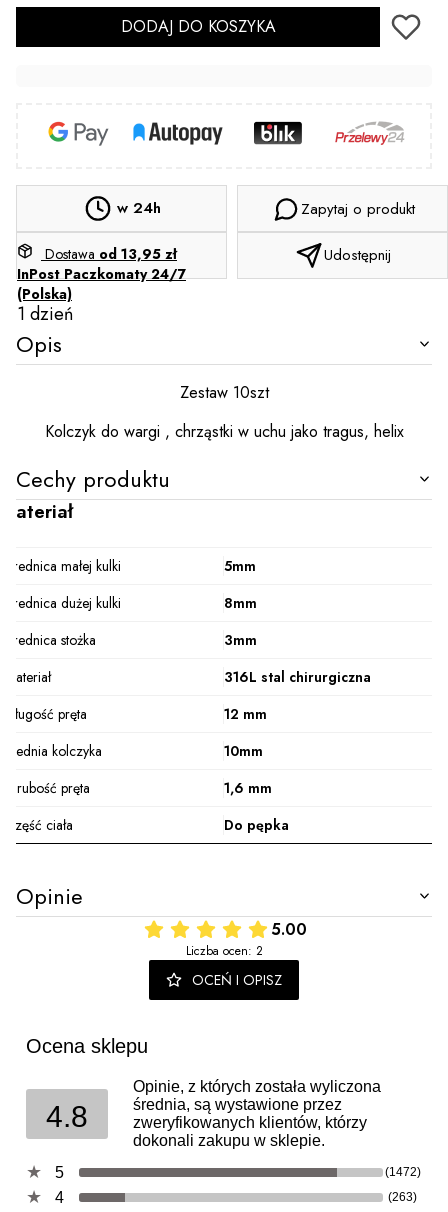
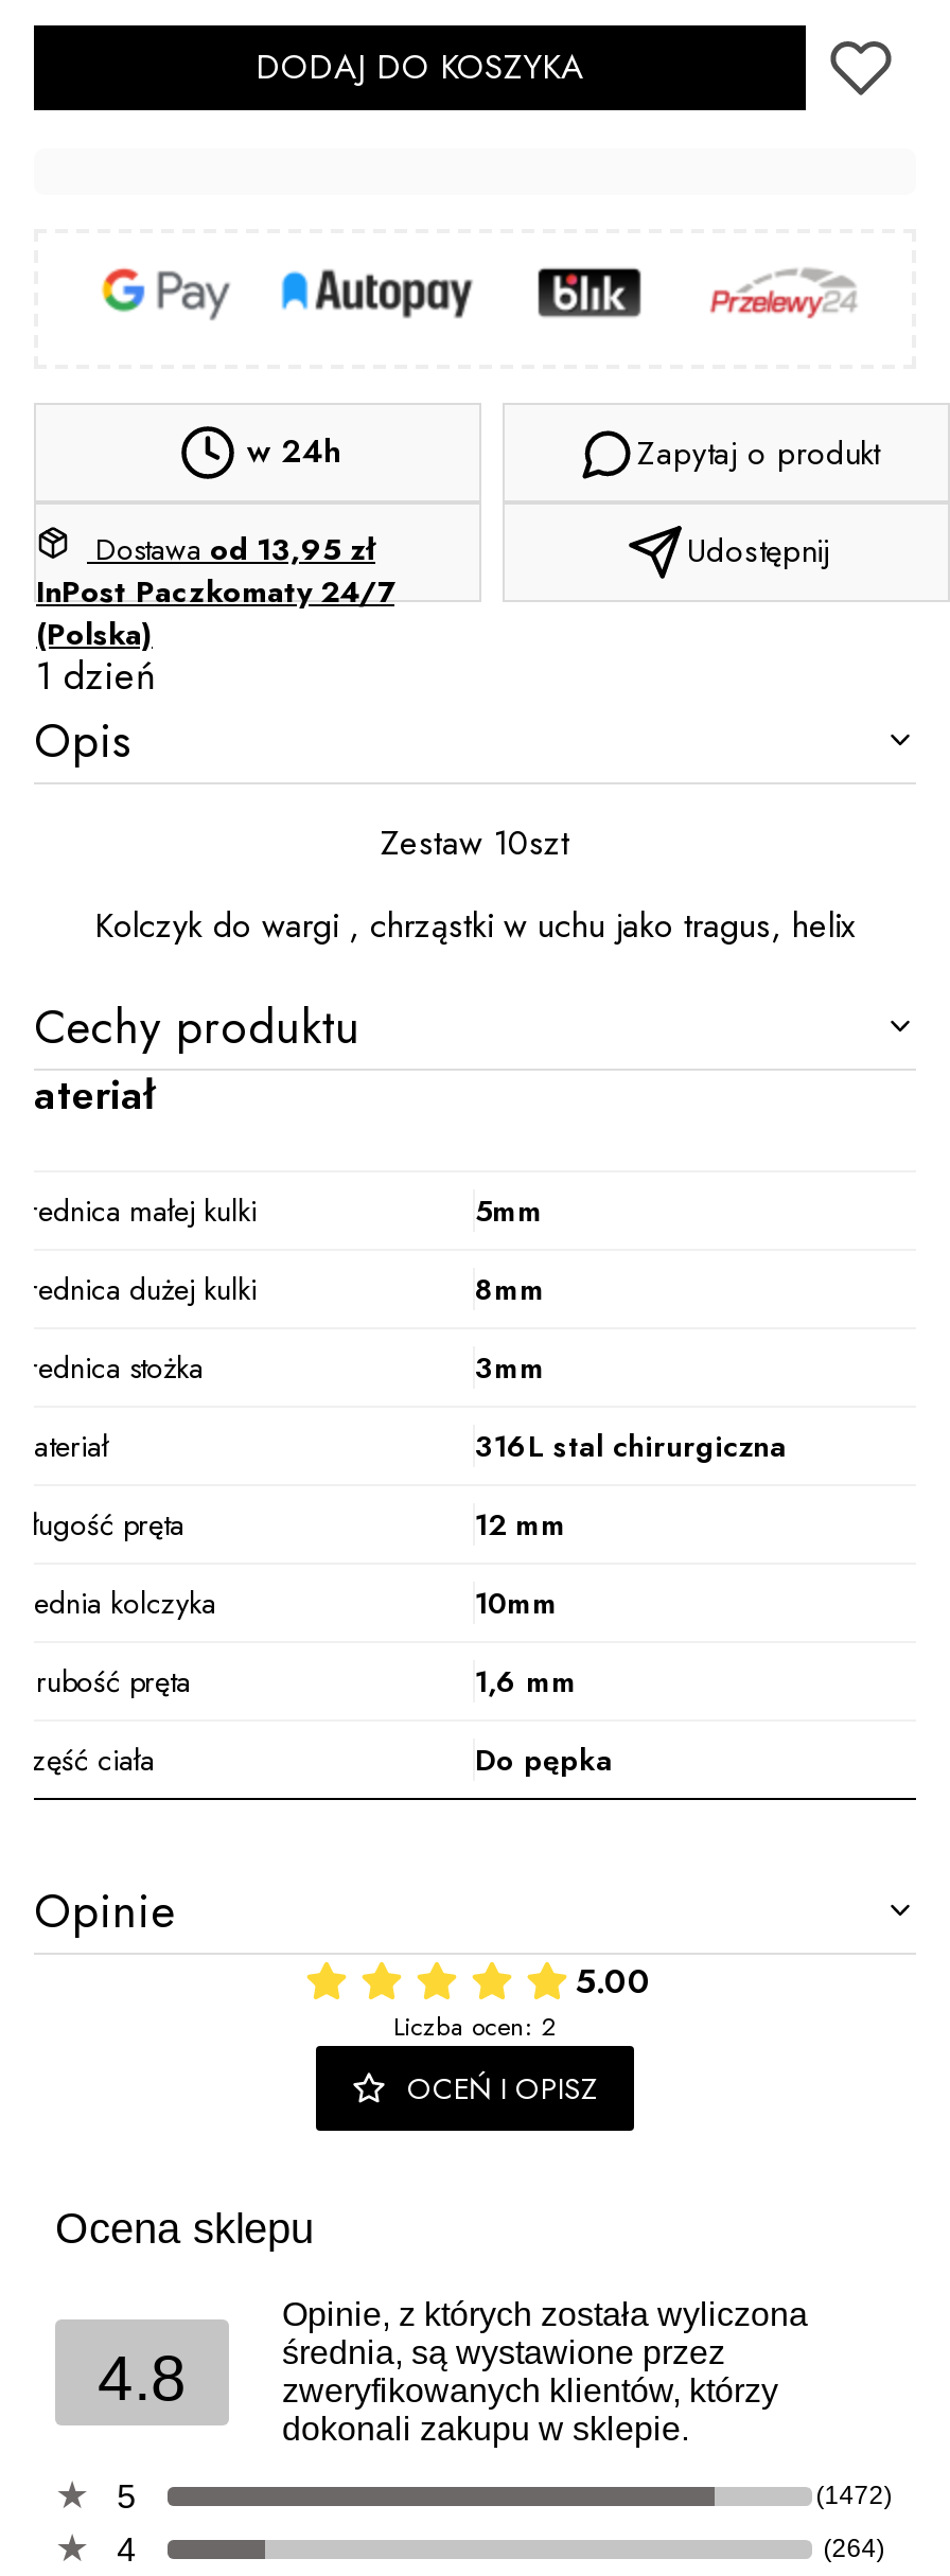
- (263)
+ (264)
